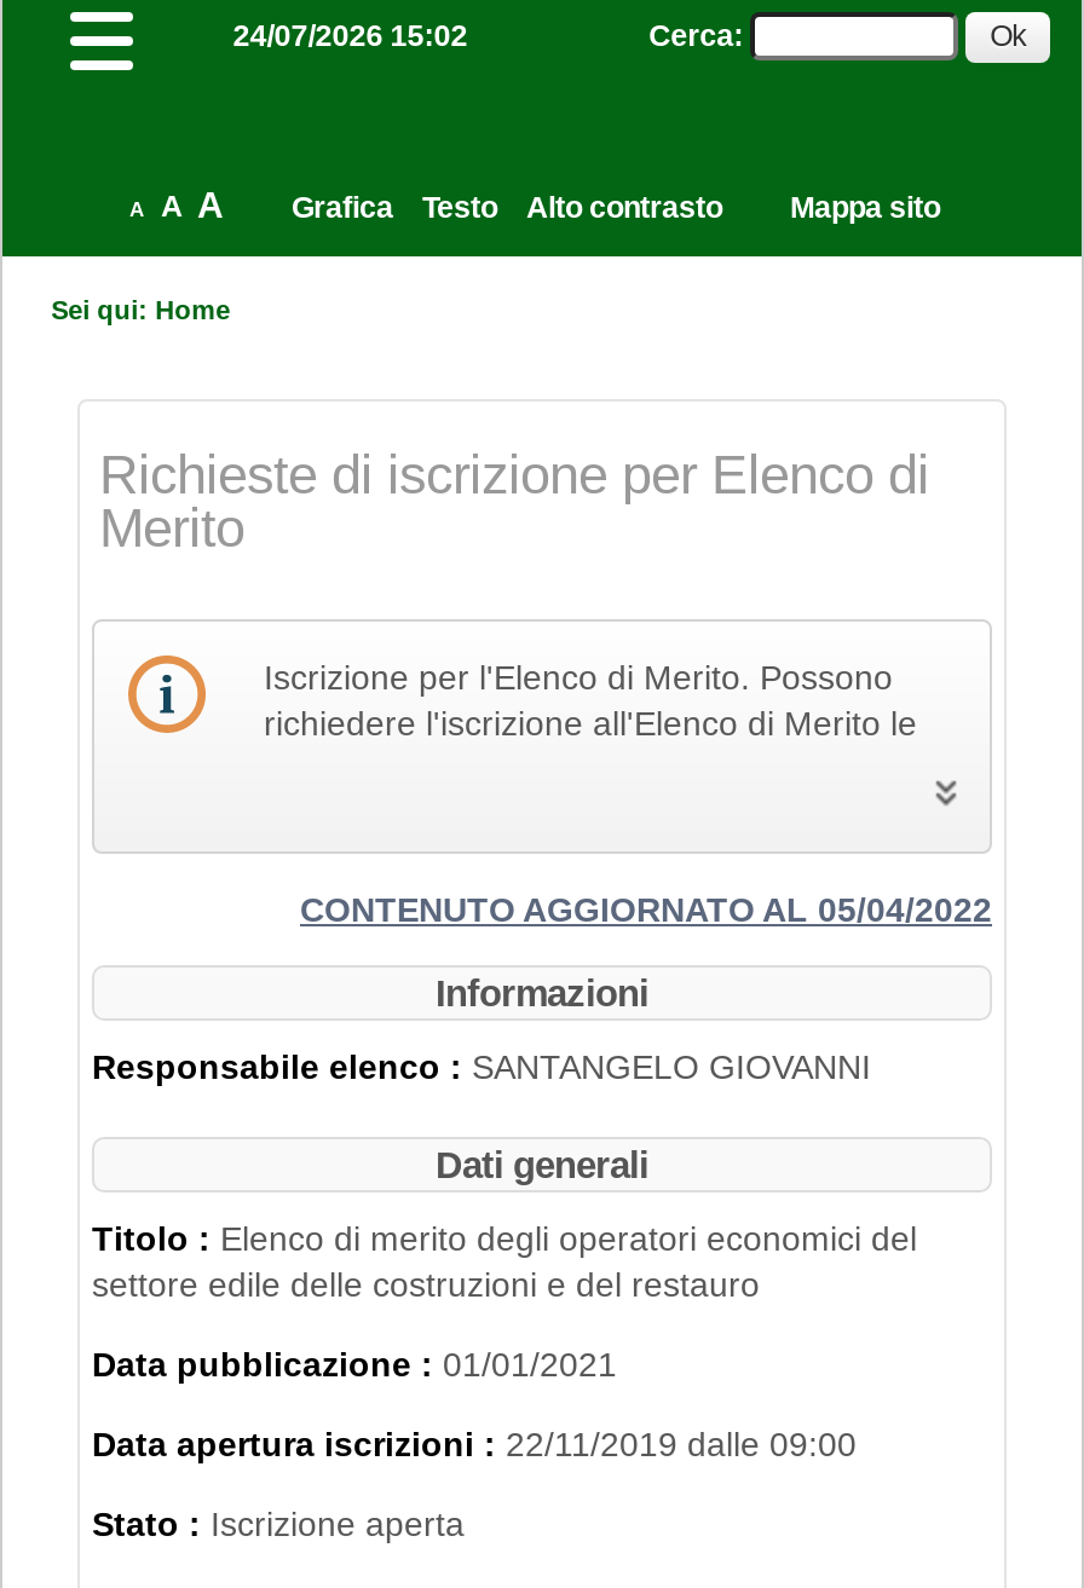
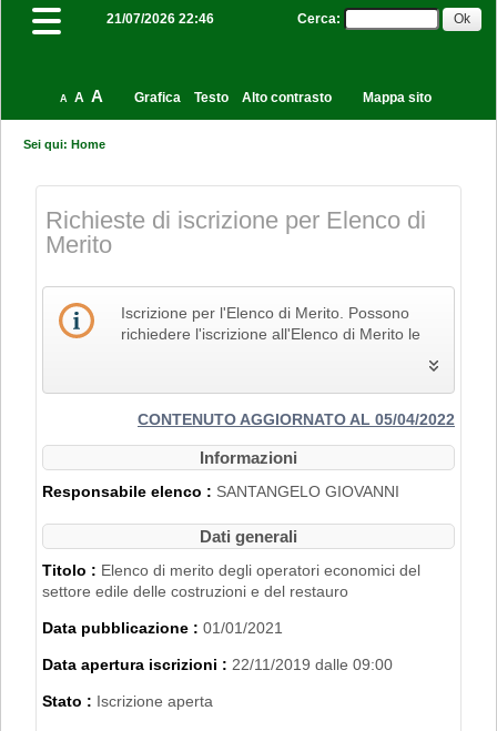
- 24/07/2026 15:02
+ 21/07/2026 22:46
